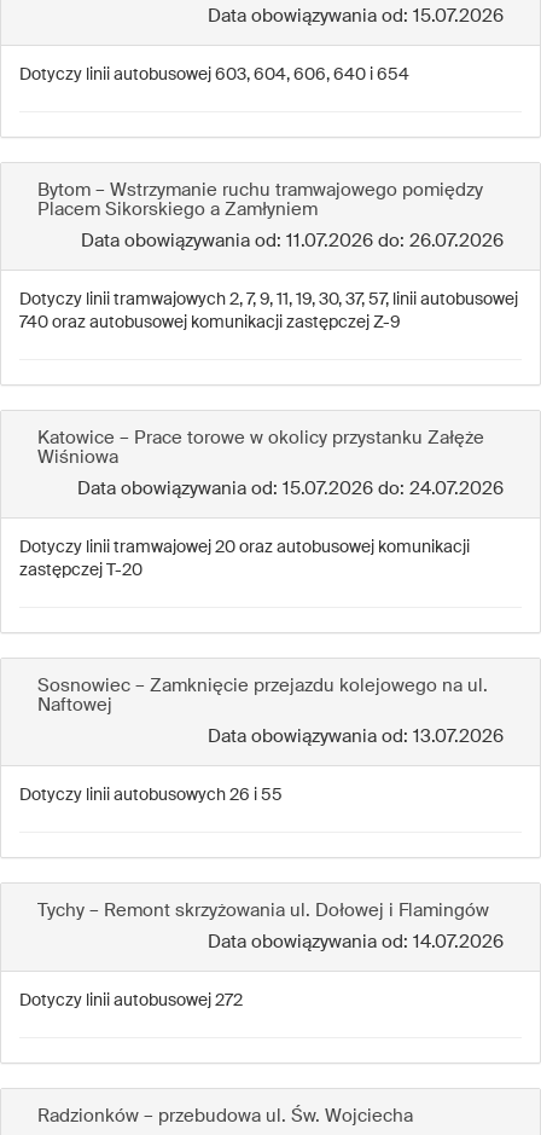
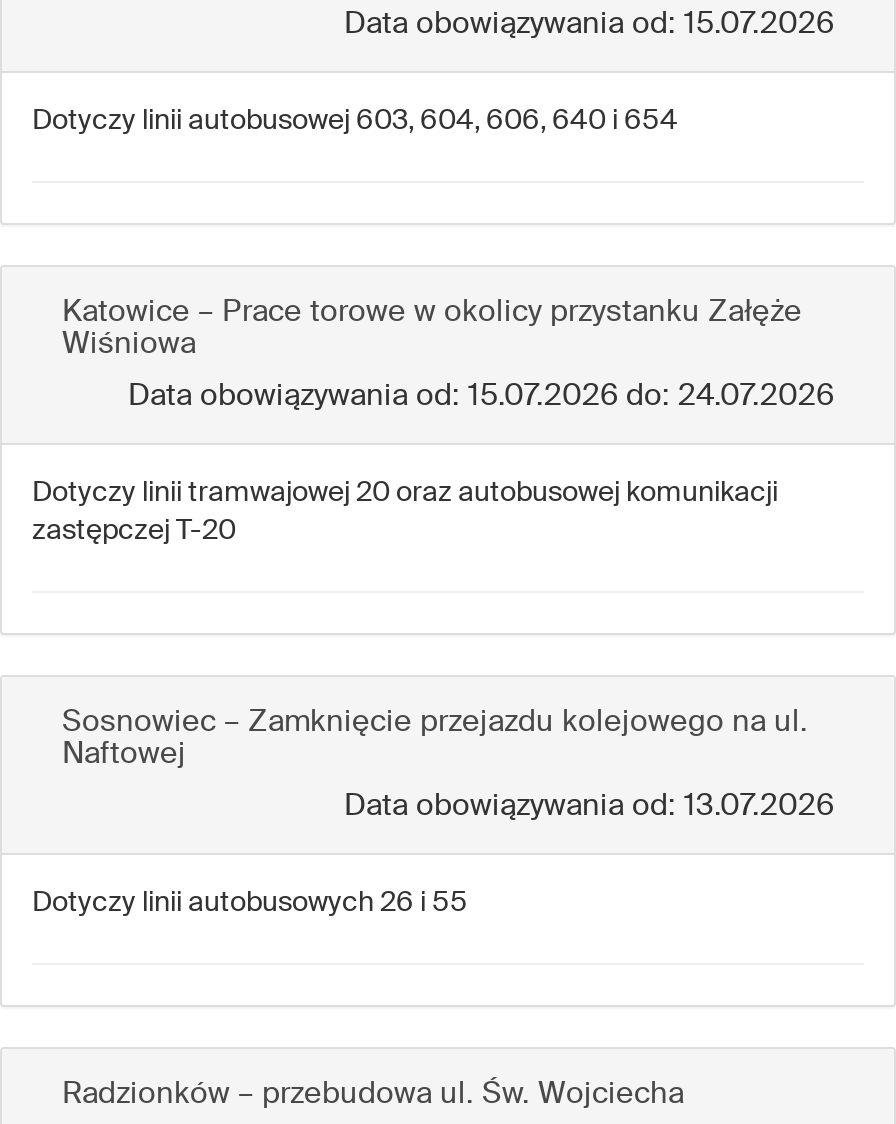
- Bytom – Wstrzymanie ruchu tramwajowego pomiędzy
- Placem Sikorskiego a Zamłyniem
- Data obowiązywania od: 11.07.2026 do: 26.07.2026
- Dotyczy linii tramwajowych 2, 7, 9, 11, 19, 30, 37, 57, linii autobusowej
- 740 oraz autobusowej komunikacji zastępczej Z-9

- Tychy – Remont skrzyżowania ul. Dołowej i Flamingów
- Data obowiązywania od: 14.07.2026
- Dotyczy linii autobusowej 272
